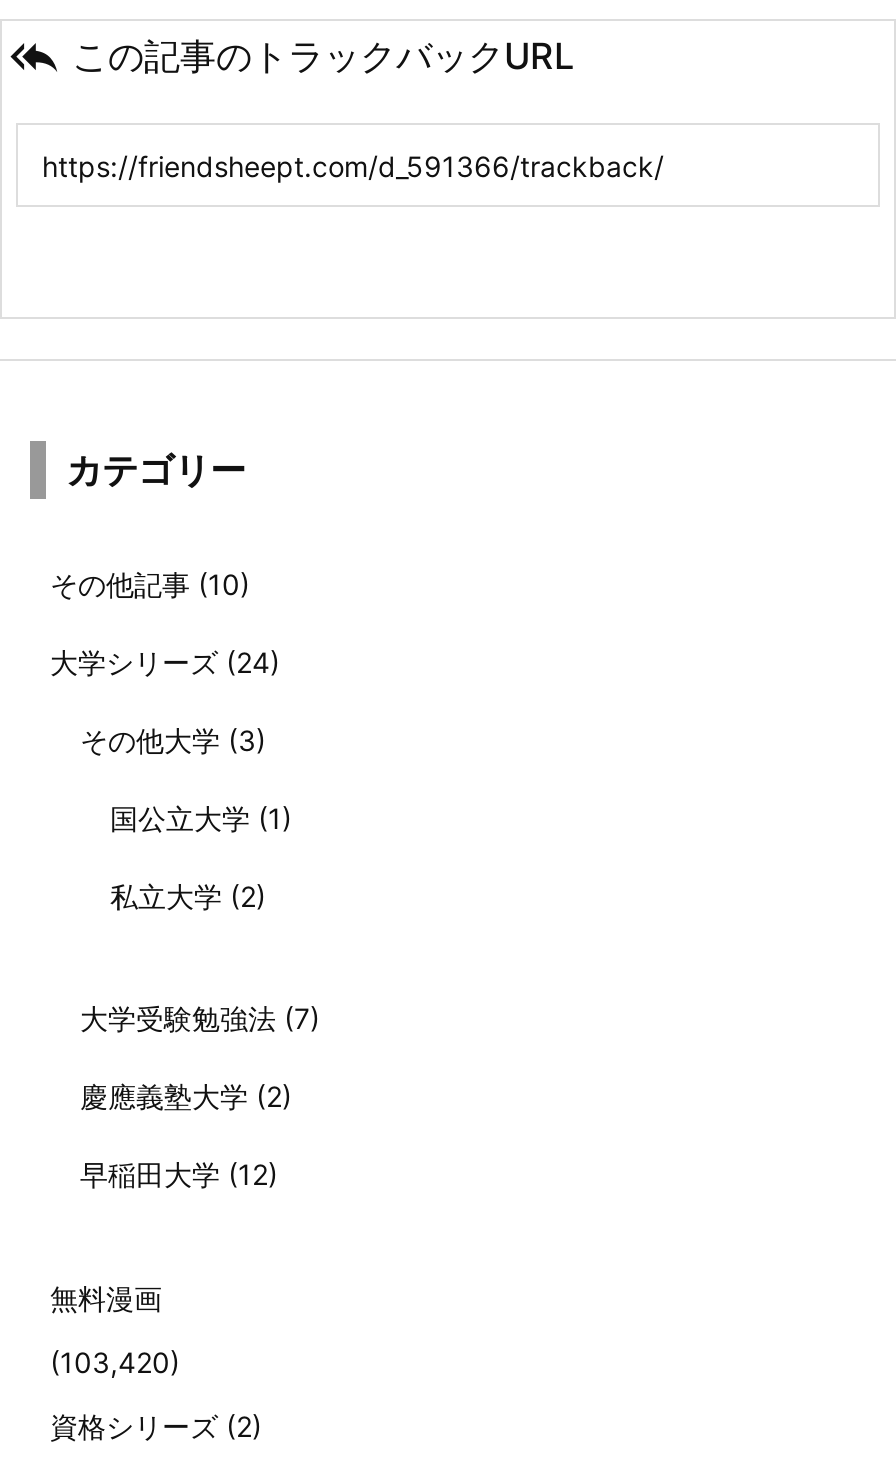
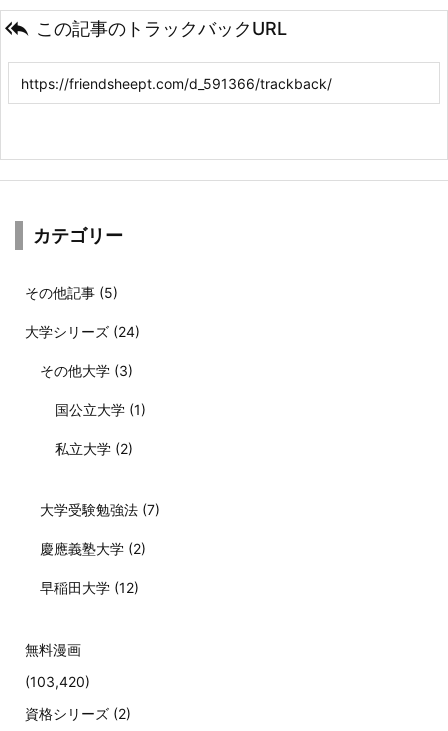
- その他記事(10)
+ その他記事(5)
